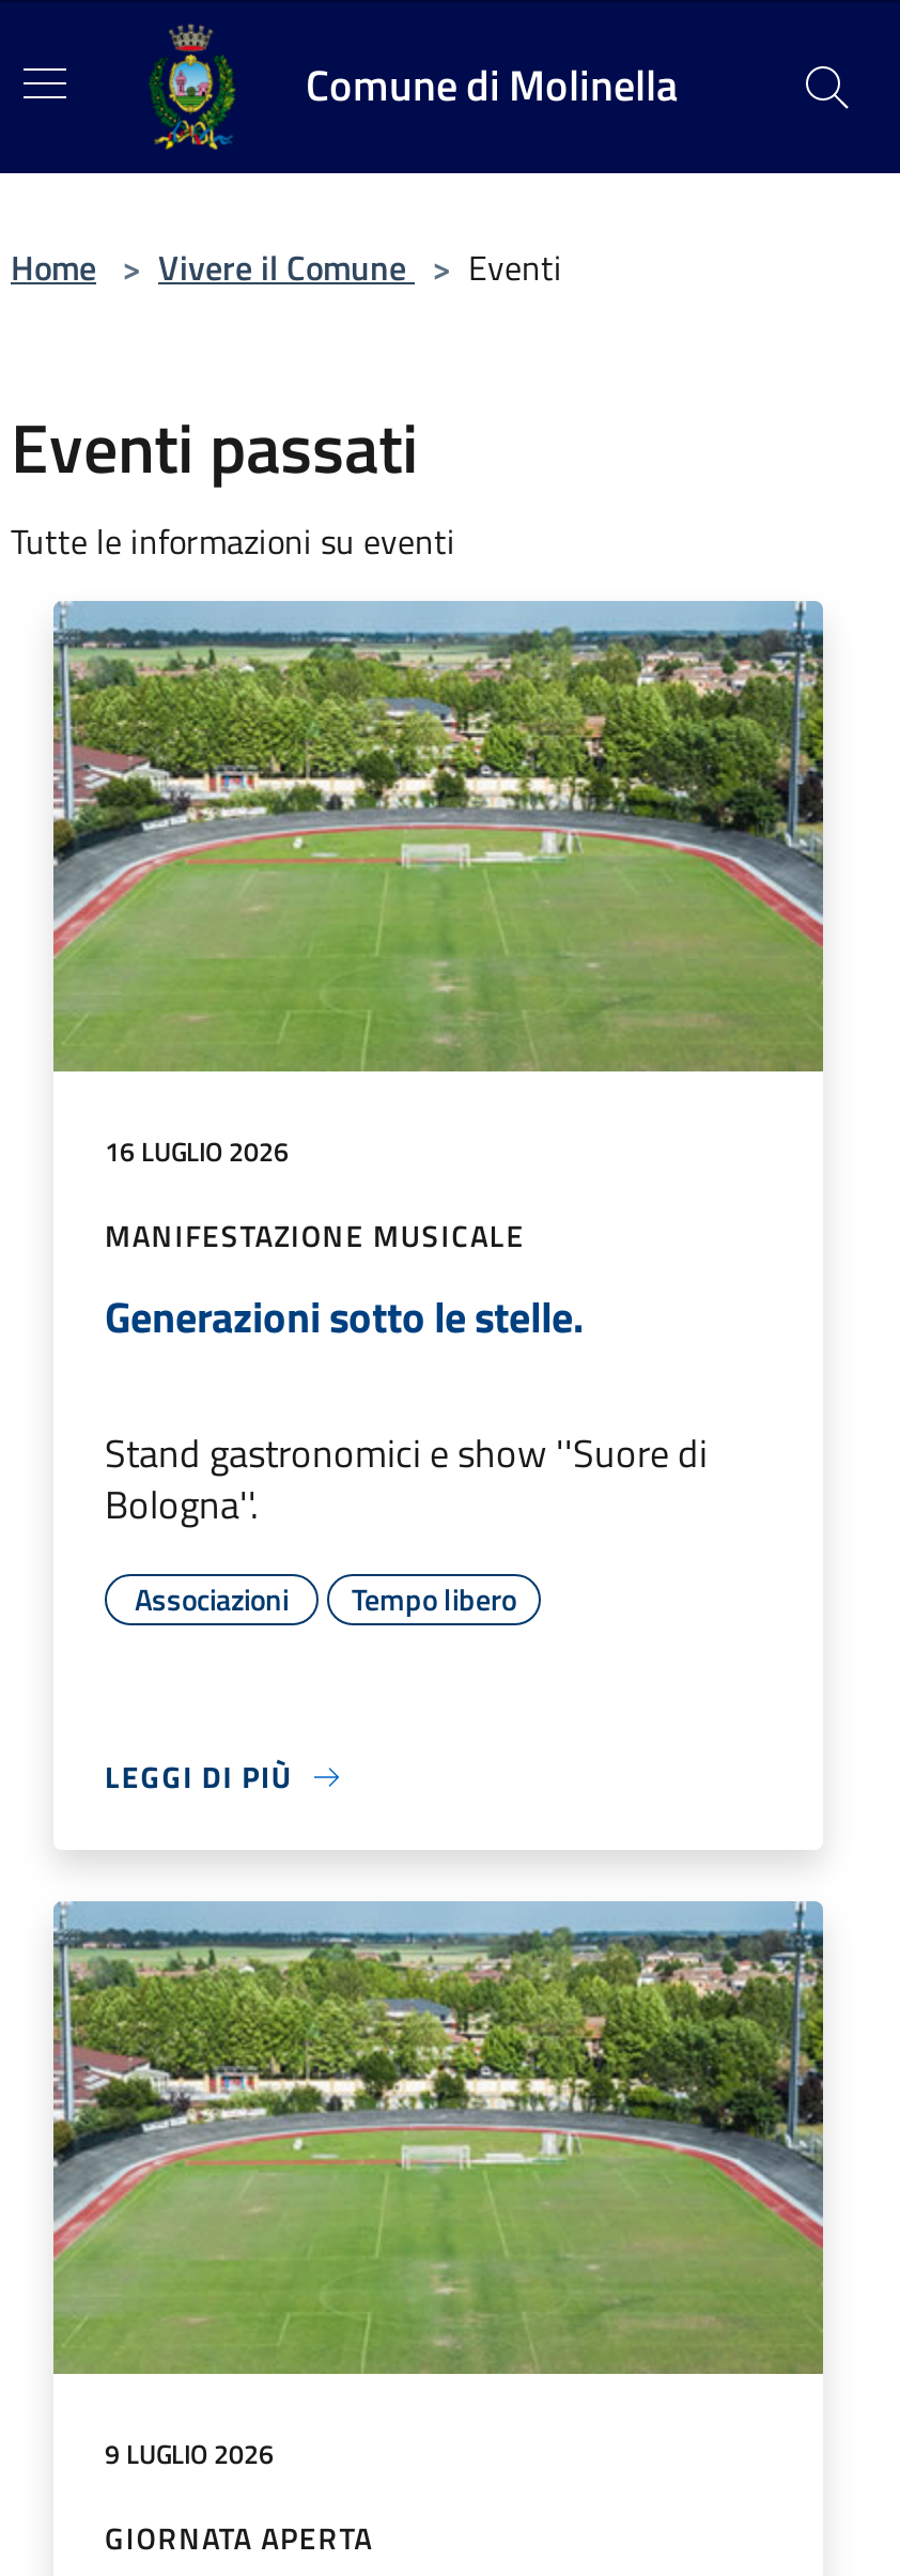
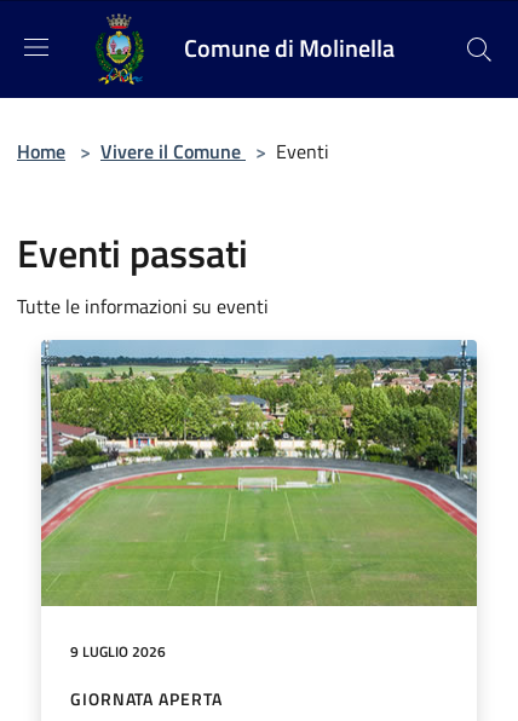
- 16 LUGLIO 2026
- MANIFESTAZIONE MUSICALE
- Generazioni sotto le stelle.
- Stand gastronomici e show ''Suore di
- Bologna''.
- Associazioni
- Tempo libero

- LEGGI DI PIÙ
